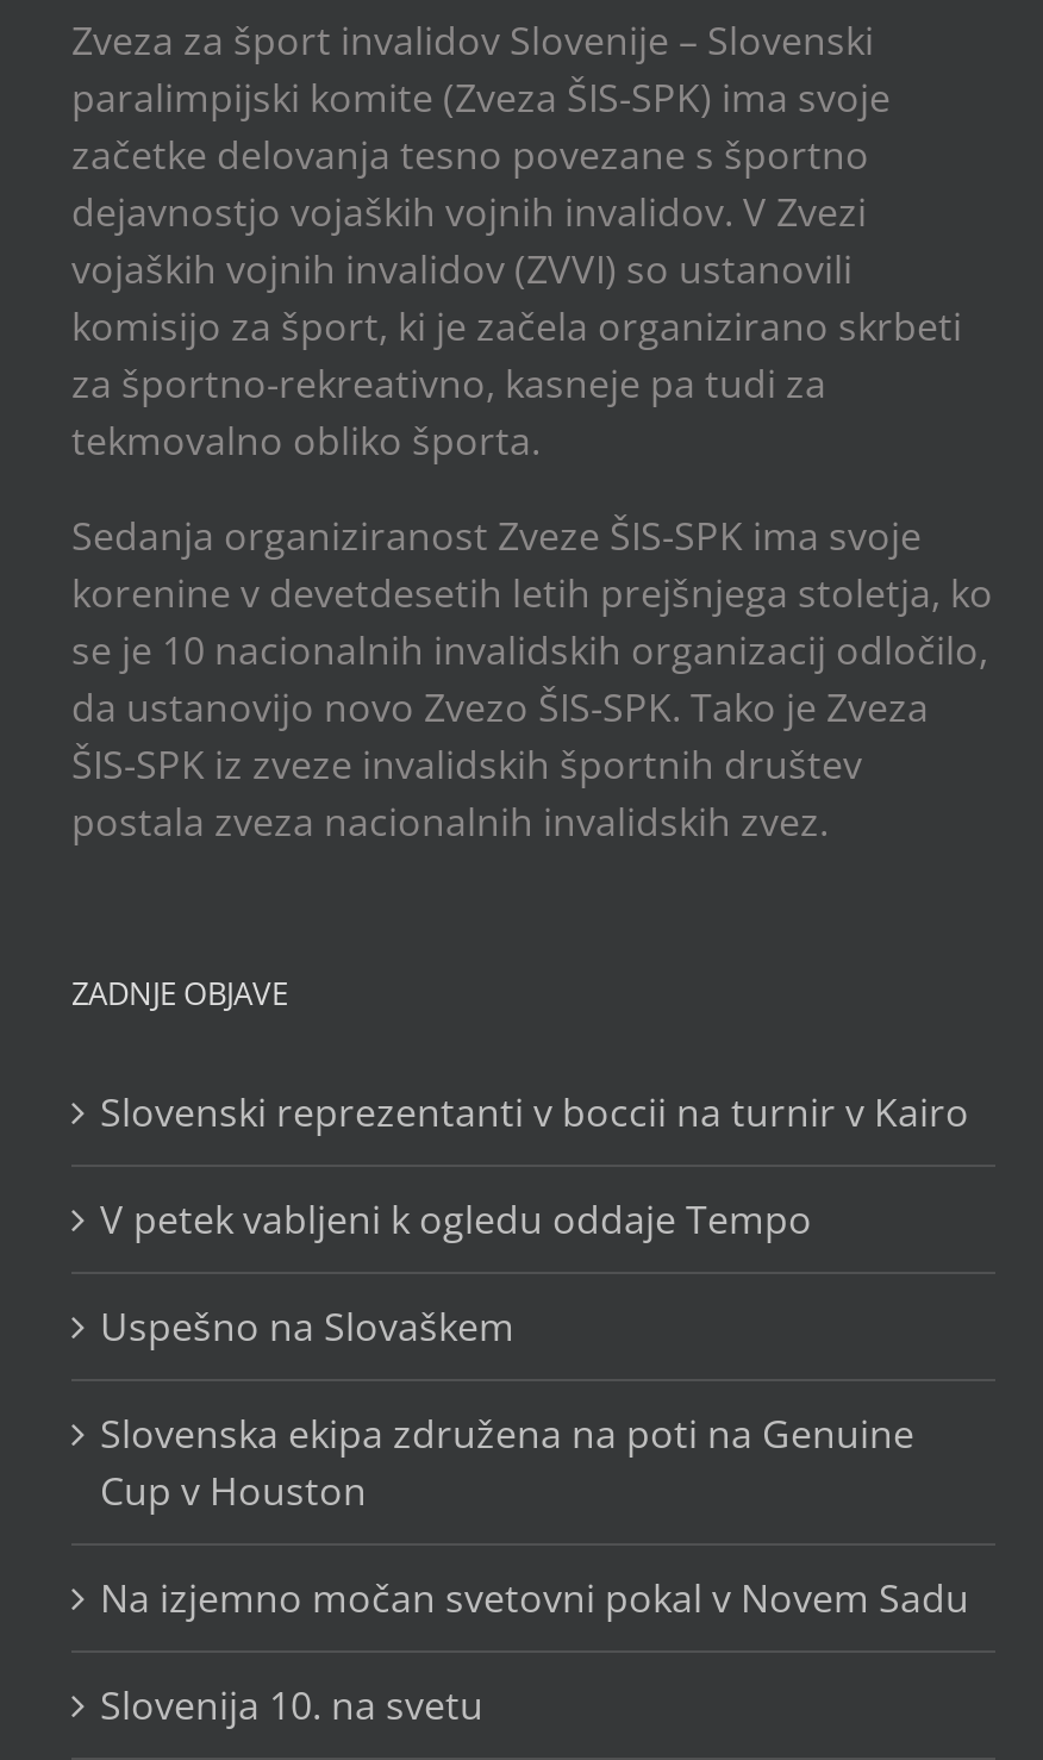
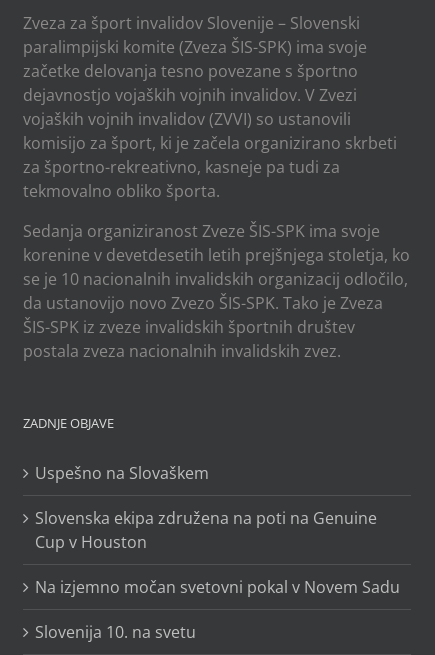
- Slovenski reprezentanti v boccii na turnir v Kairo
- V petek vabljeni k ogledu oddaje Tempo
